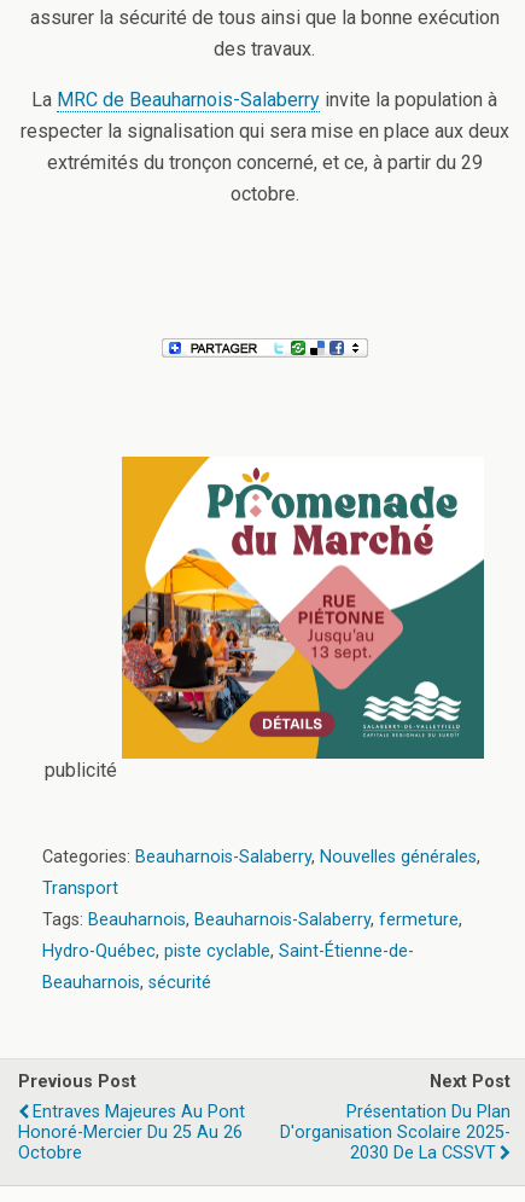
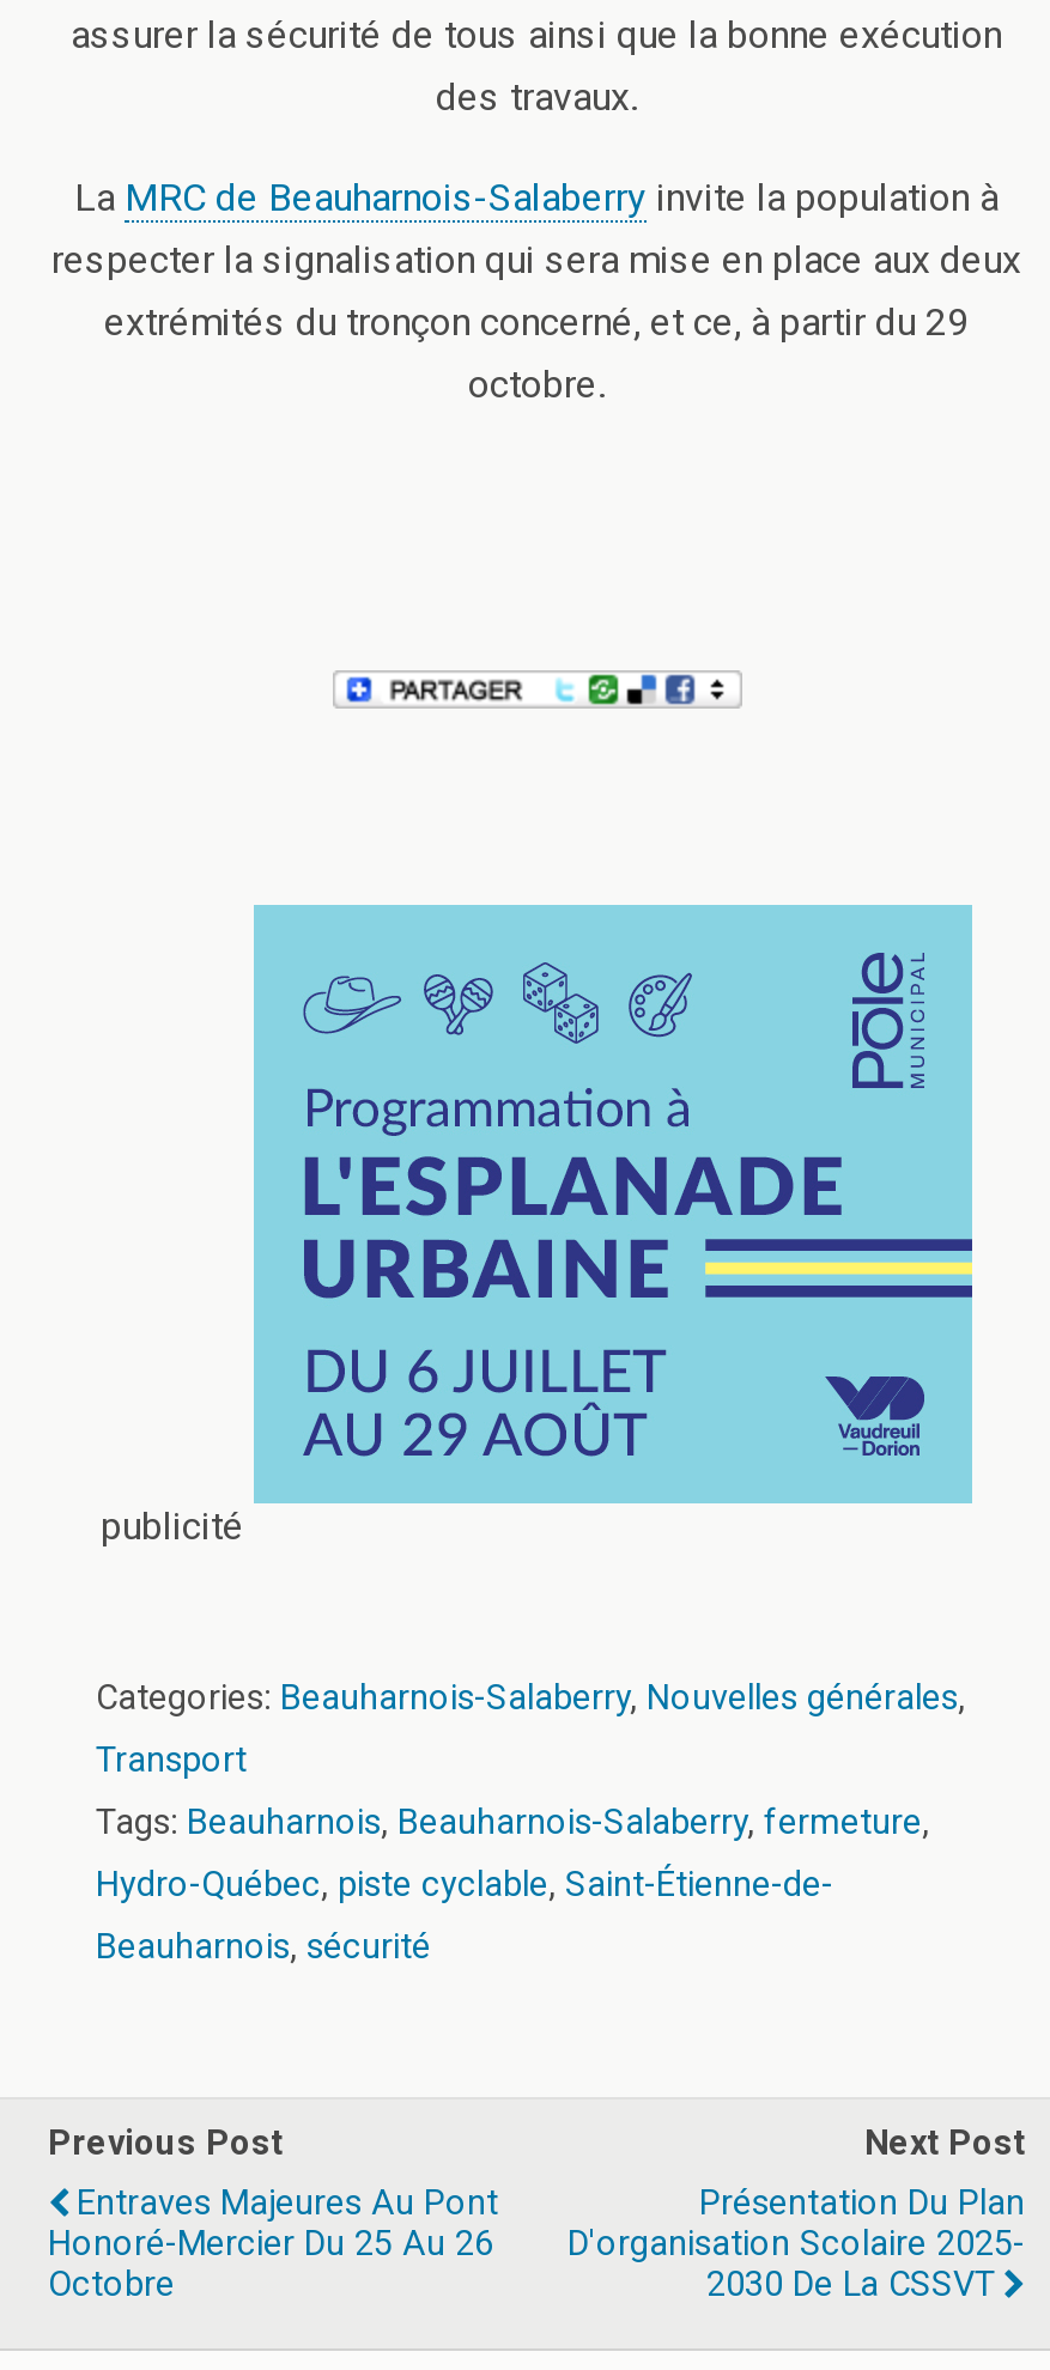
- [image]
+ [image]
